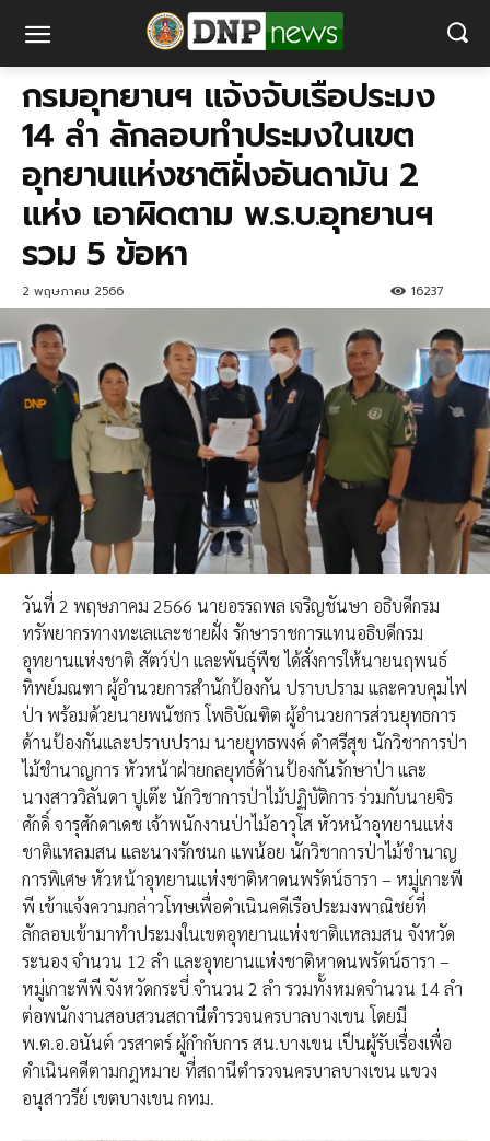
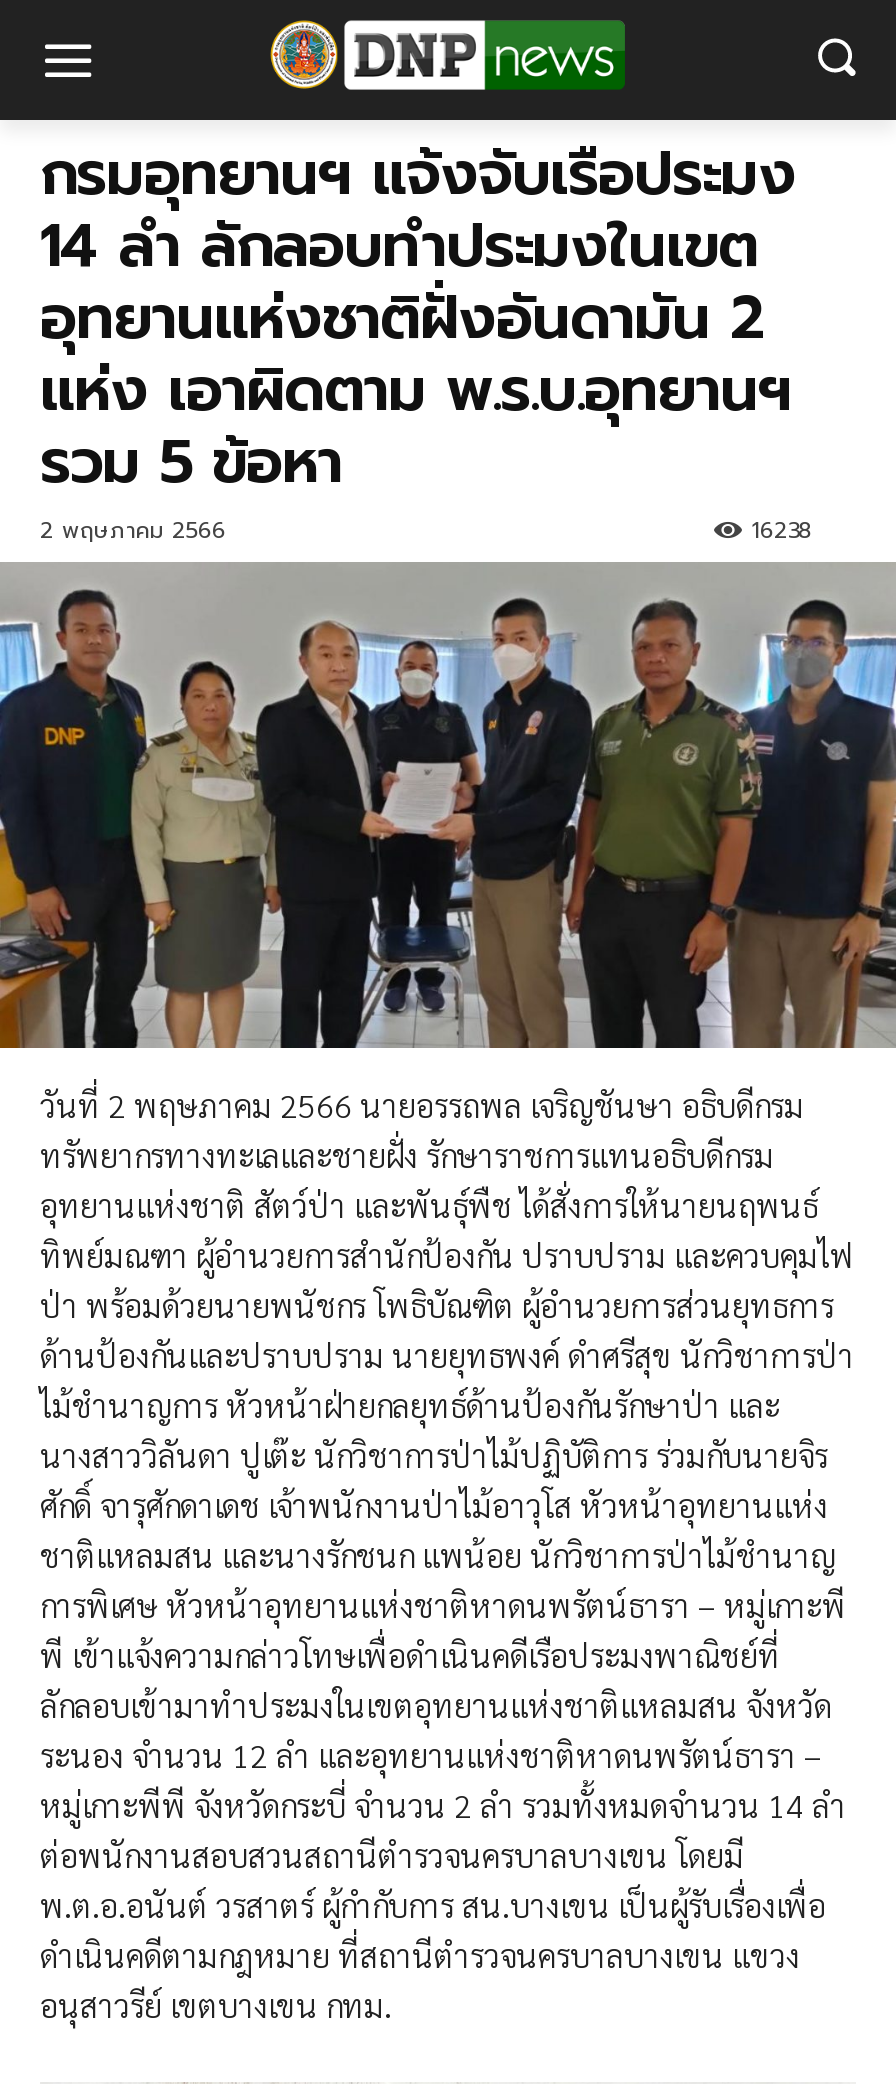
- 16237
+ 16238
